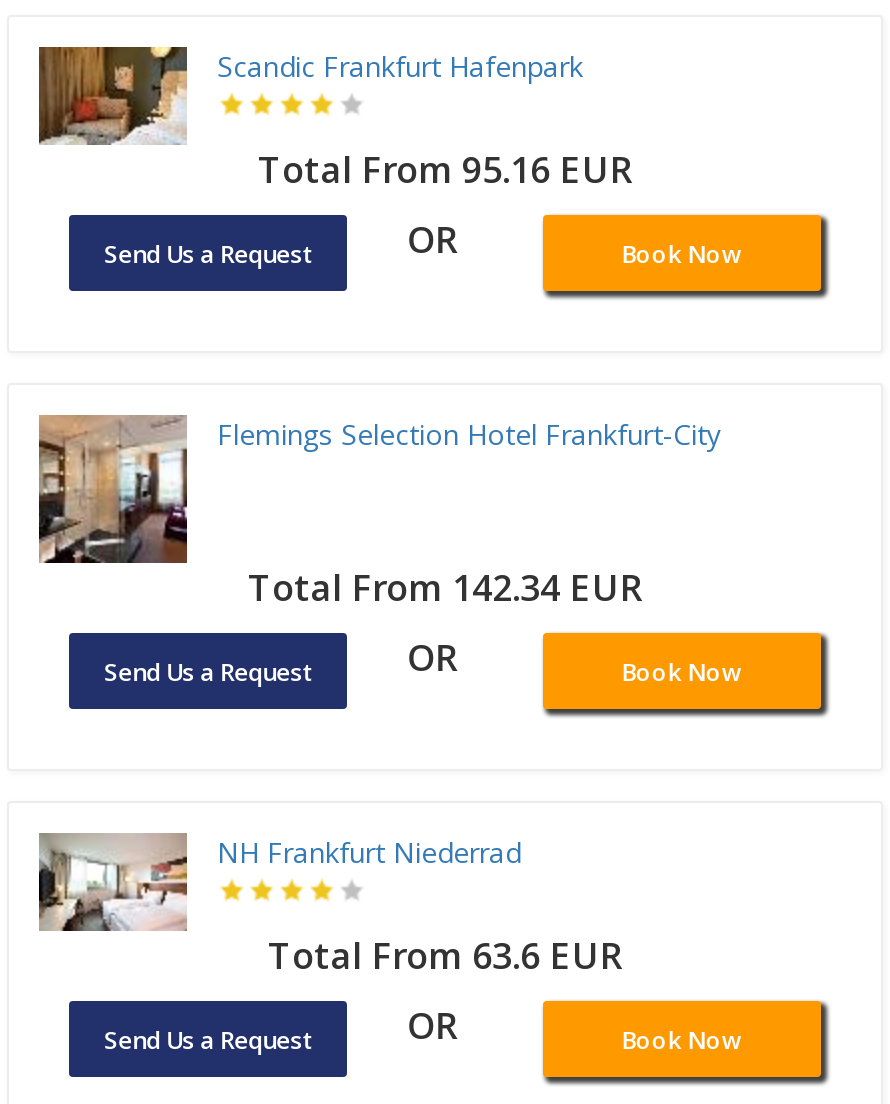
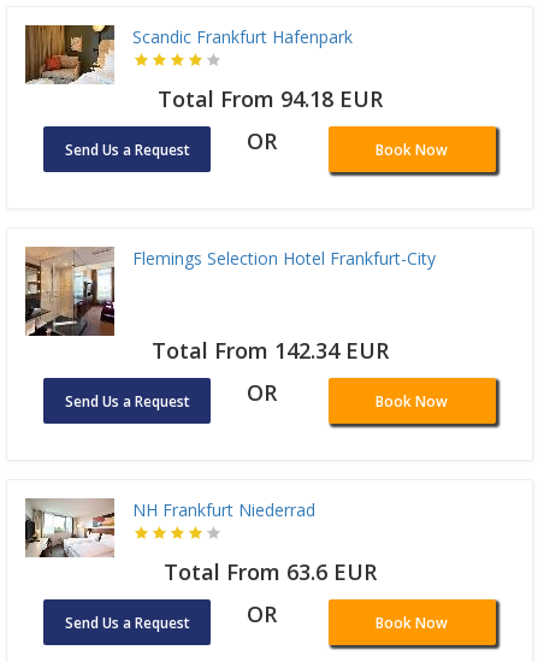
- Total From 95.16 EUR
+ Total From 94.18 EUR
